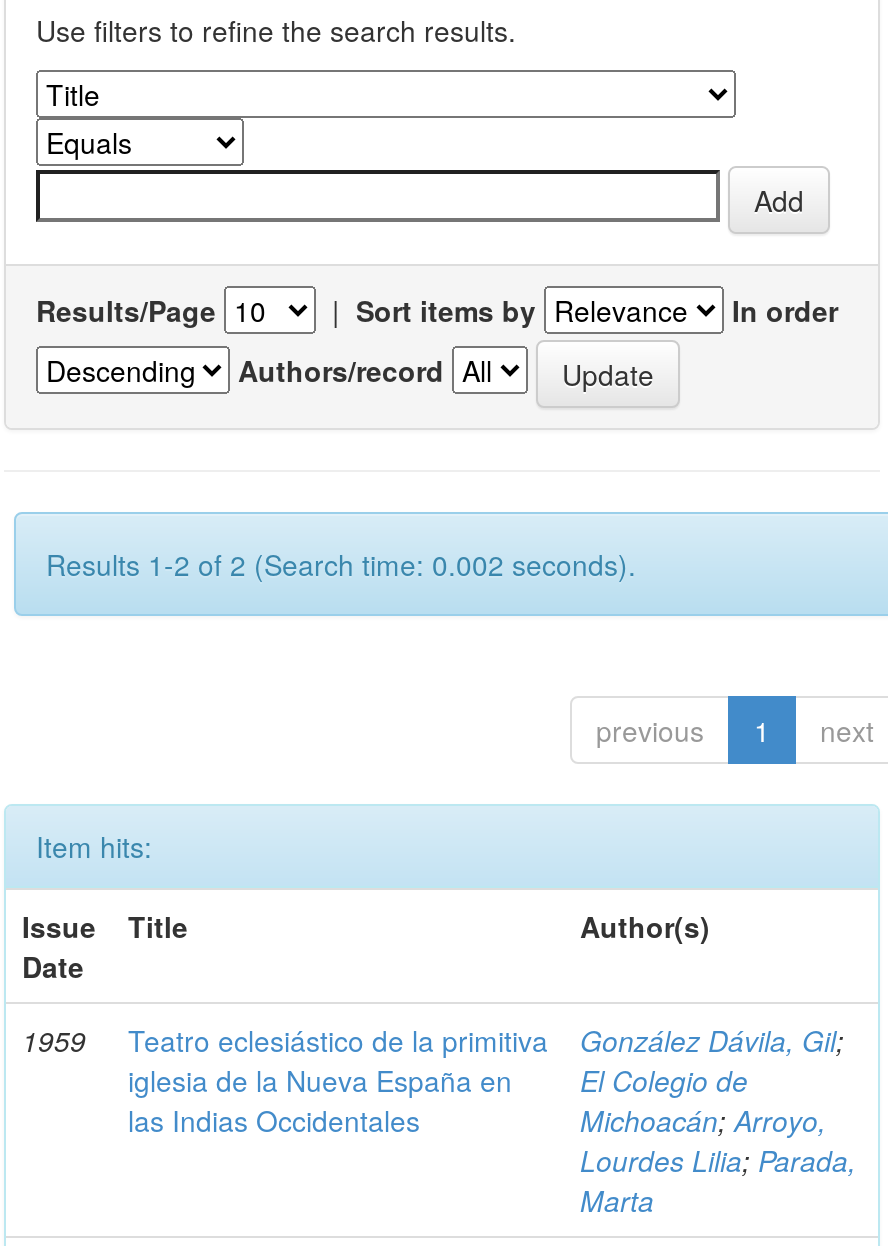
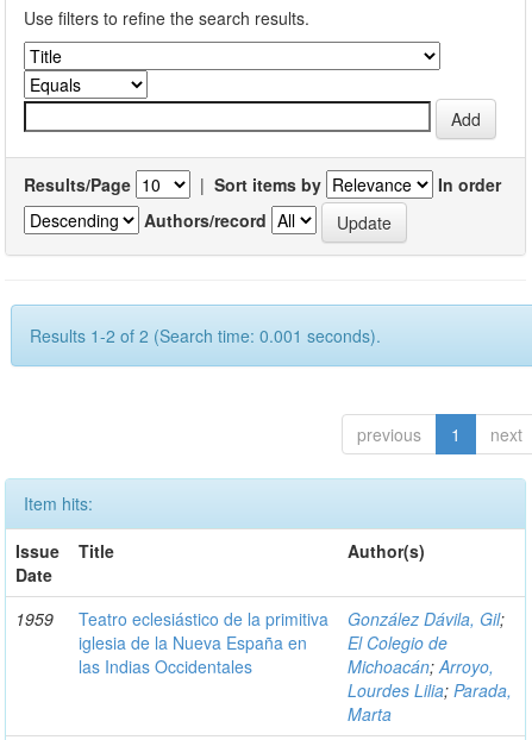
- Results 1-2 of 2 (Search time: 0.002 seconds).
+ Results 1-2 of 2 (Search time: 0.001 seconds).
